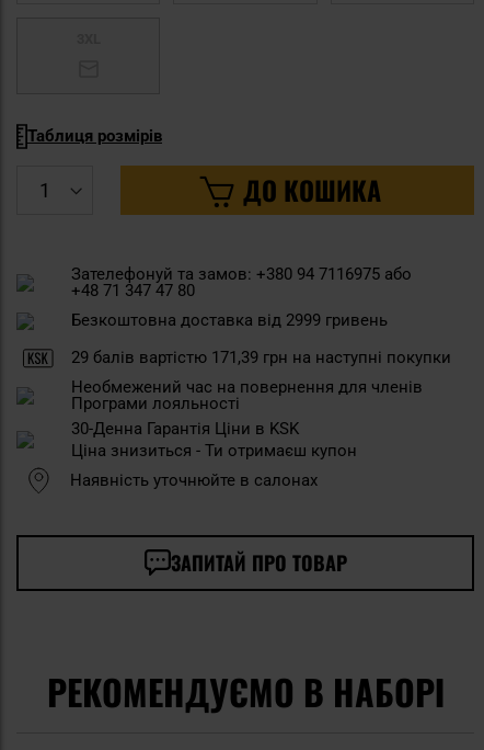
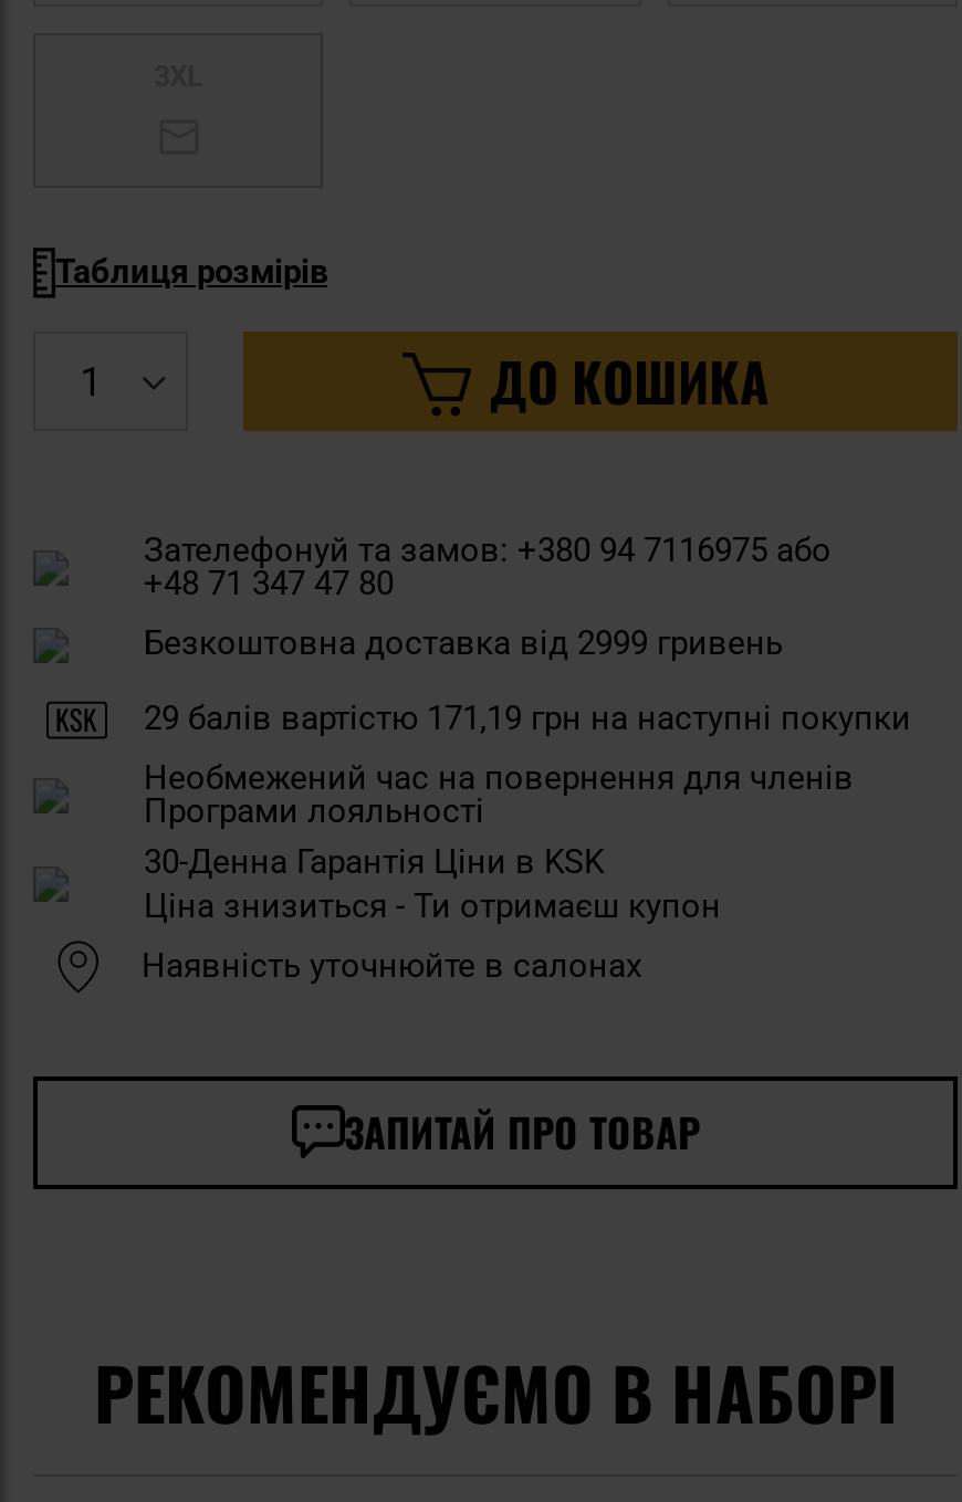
- 29 балів вартістю 171,39 грн на наступні покупки
+ 29 балів вартістю 171,19 грн на наступні покупки
